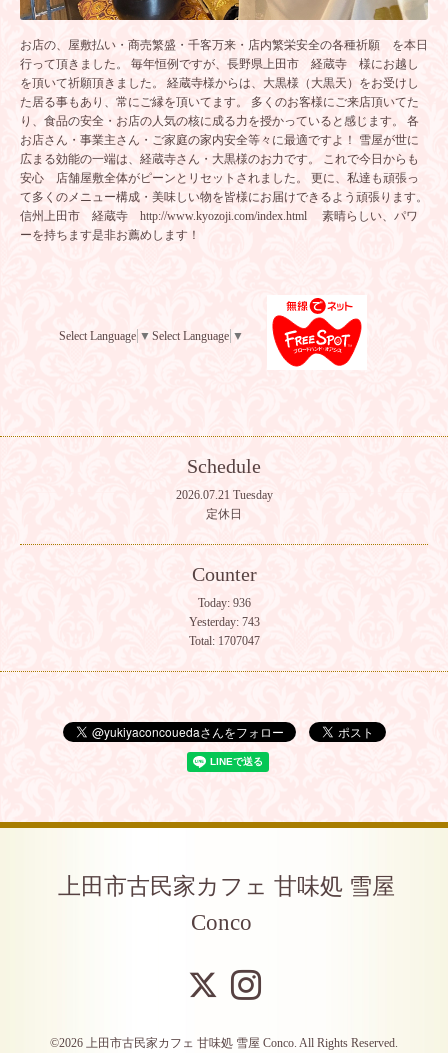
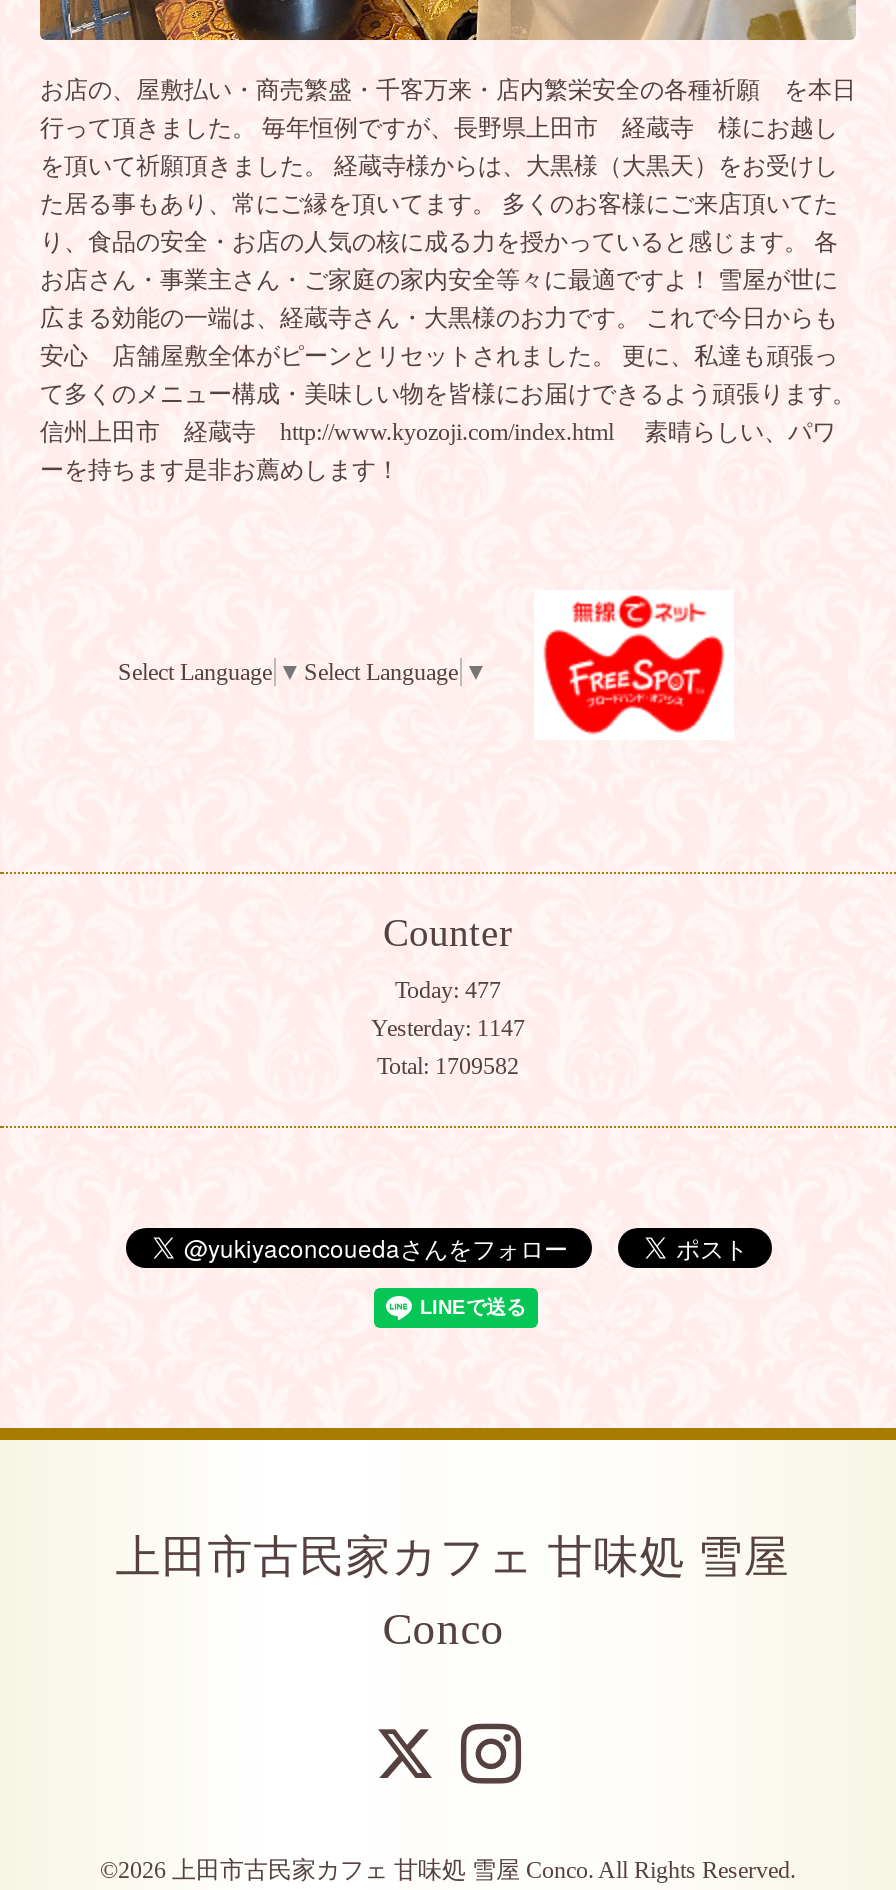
- Schedule
- 2026.07.21 Tuesday
- 定休日

- Today: 936
+ Today: 477

- Yesterday: 743
+ Yesterday: 1147

- Total: 1707047
+ Total: 1709582
